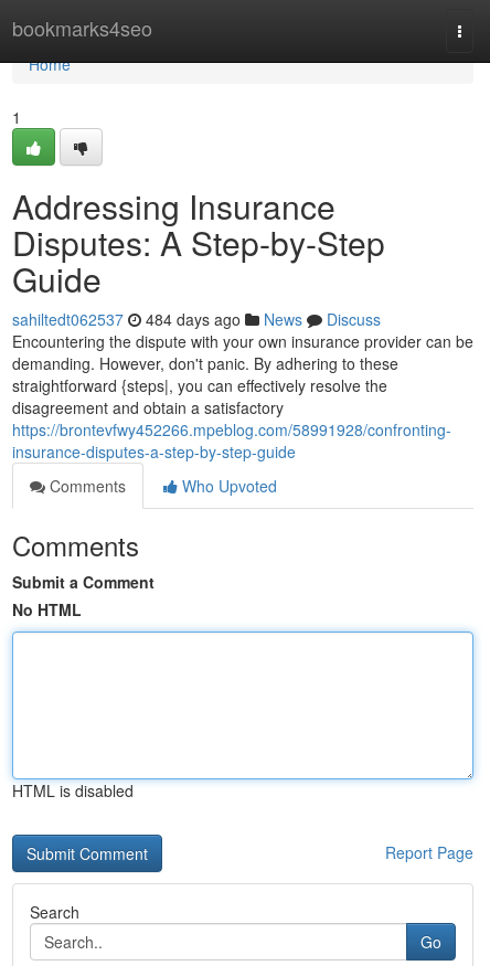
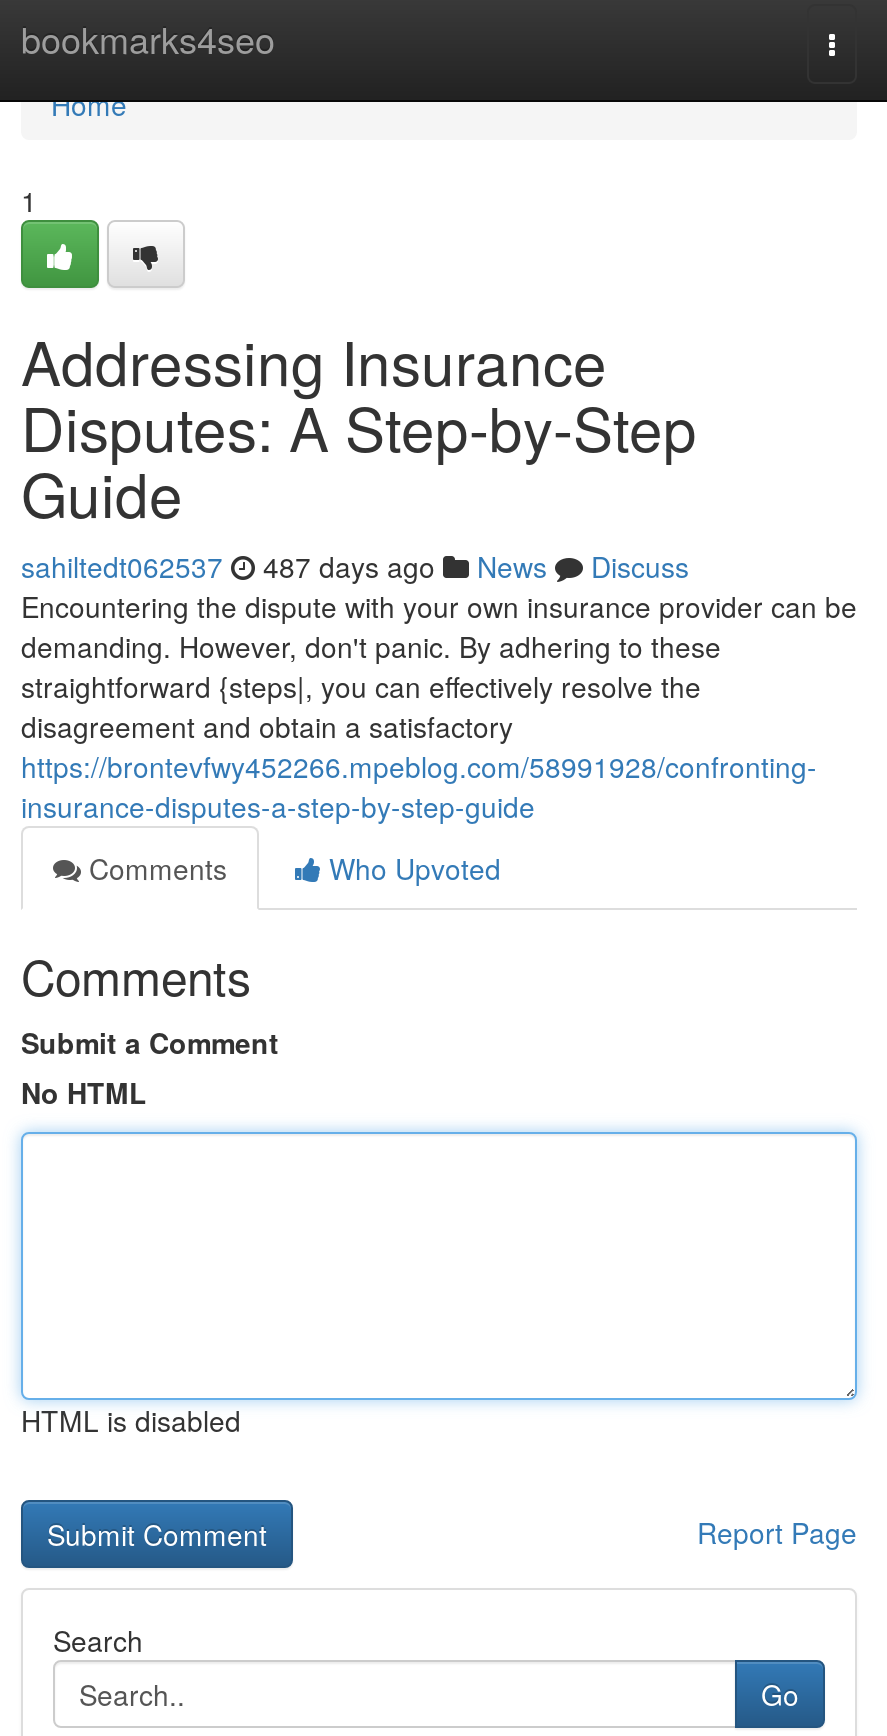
- sahiltedt062537 484 days ago News Discuss
+ sahiltedt062537 487 days ago News Discuss
